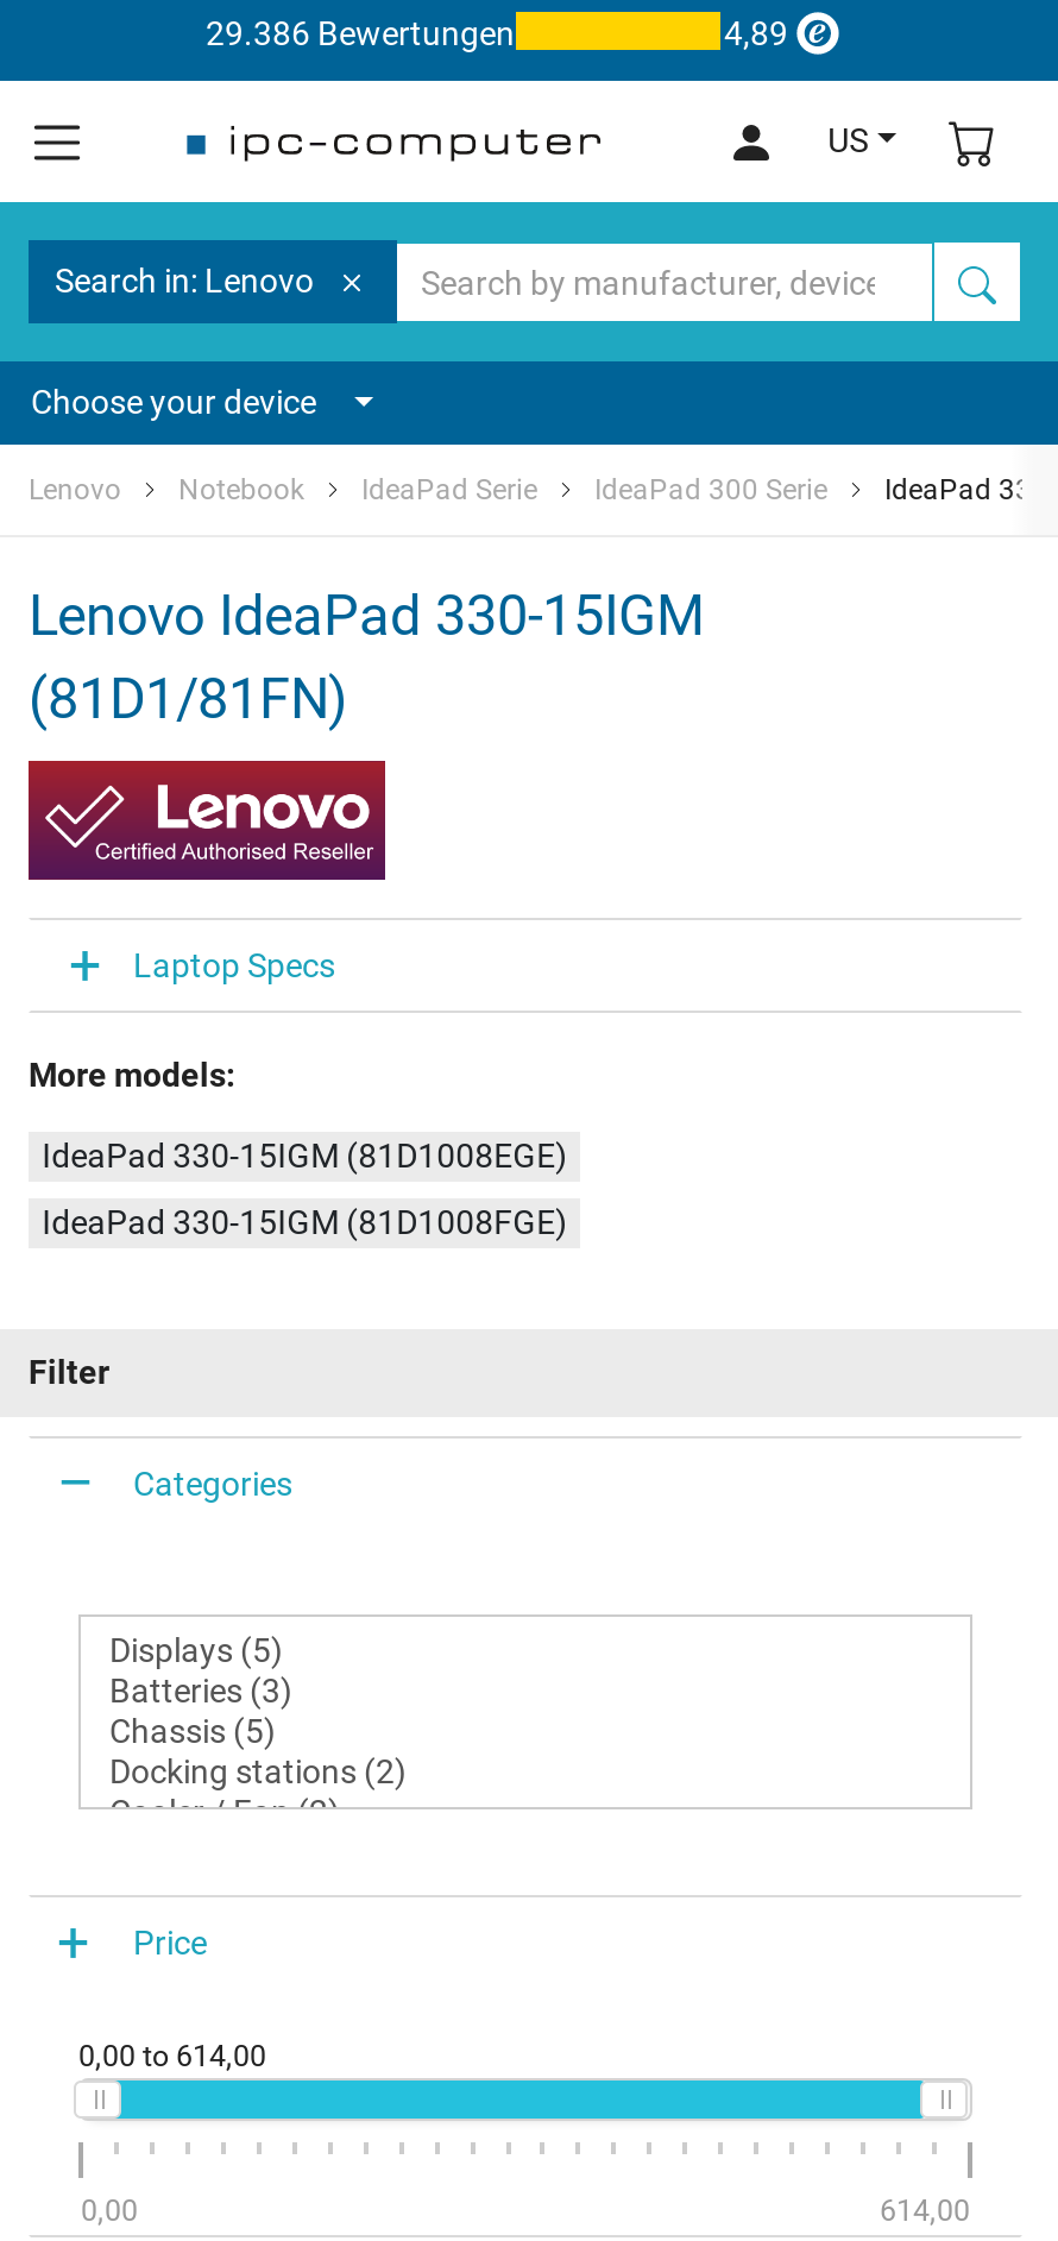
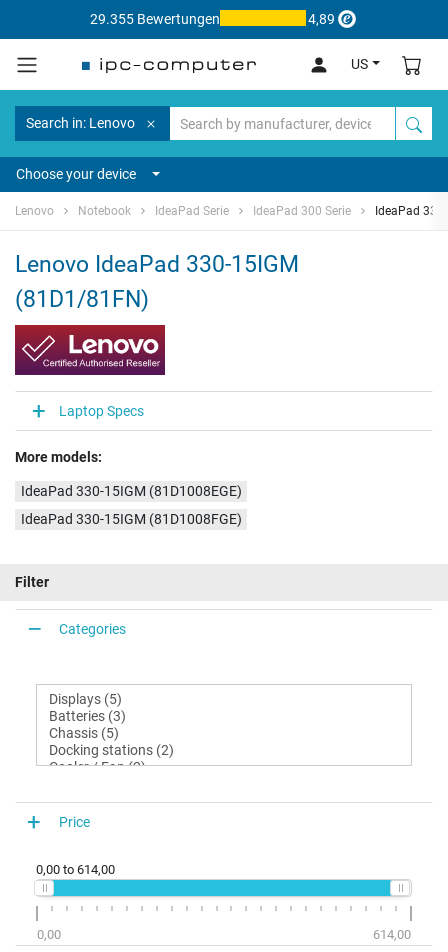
- 29.386 Bewertungen
+ 29.355 Bewertungen
